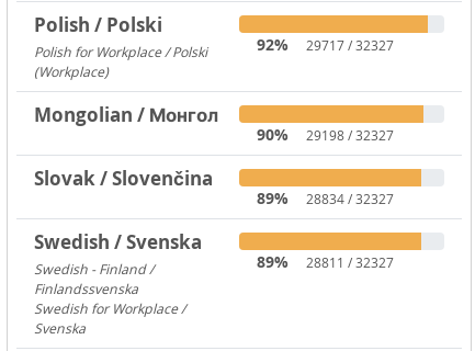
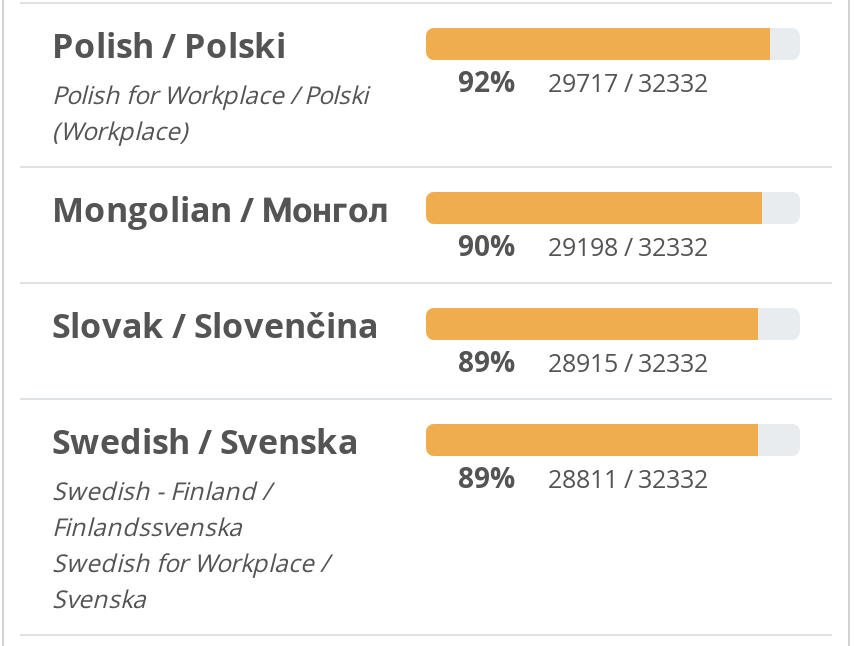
- 92% 29717 / 32327
+ 92% 29717 / 32332

- 90% 29198 / 32327
+ 90% 29198 / 32332

- 89% 28834 / 32327
+ 89% 28915 / 32332

- 89% 28811 / 32327
+ 89% 28811 / 32332
